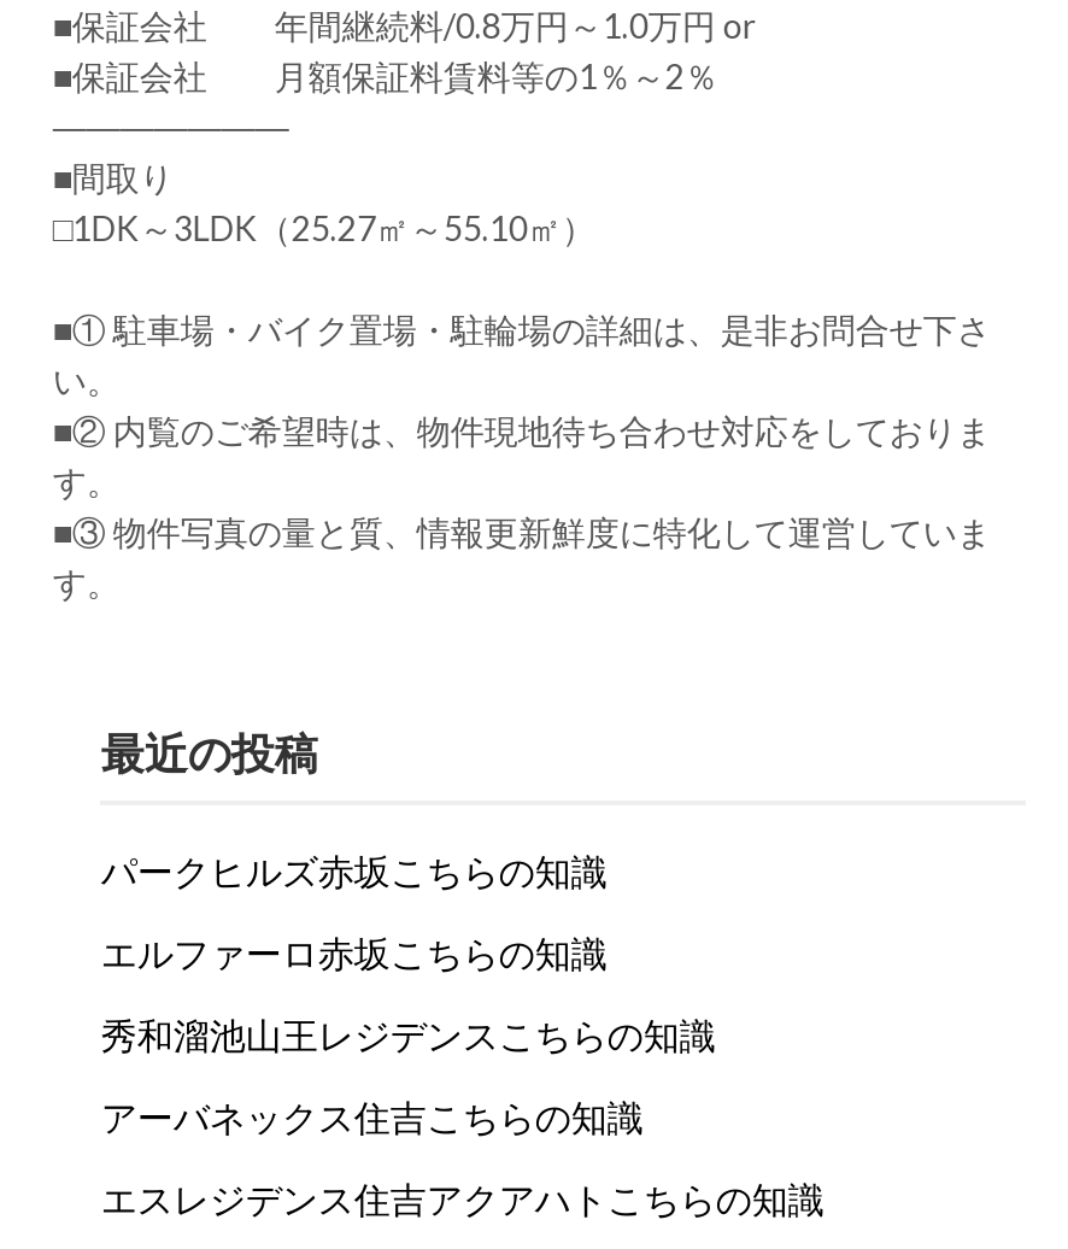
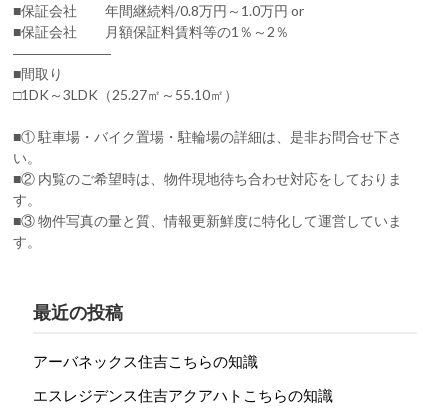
- パークヒルズ赤坂こちらの知識
- エルファーロ赤坂こちらの知識
- 秀和溜池山王レジデンスこちらの知識
